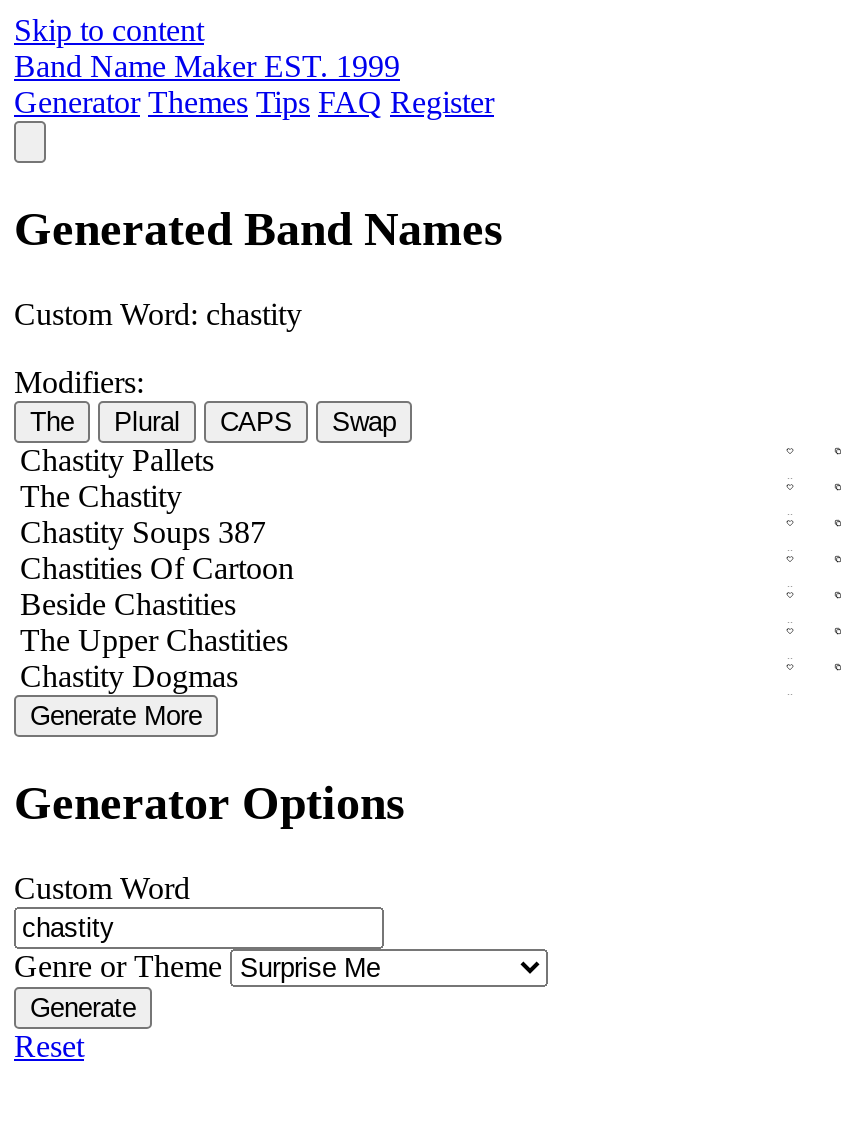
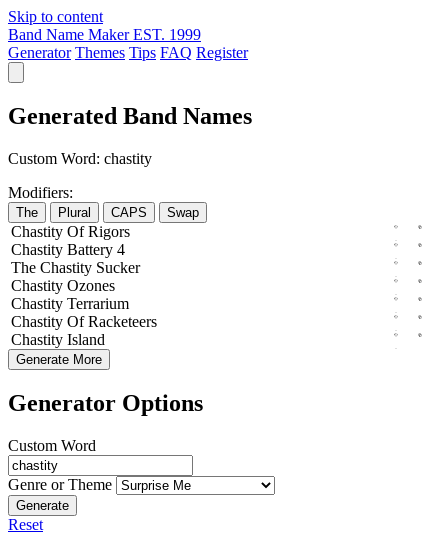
- Chastity Pallets
- The Chastity
- Chastity Soups 387
- Chastities OfCartoon
- Beside Chastities
- The Upper Chastities
- Chastity Dogmas
+ ChastityOfRigors
+ Chastity Battery 4
+ The Chastity Sucker
+ Chastity Ozones
+ Chastity Terrarium
+ Chastity Of Racketeers
+ Chastity Island
